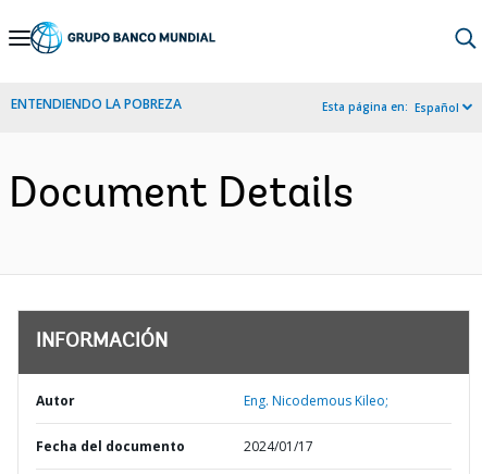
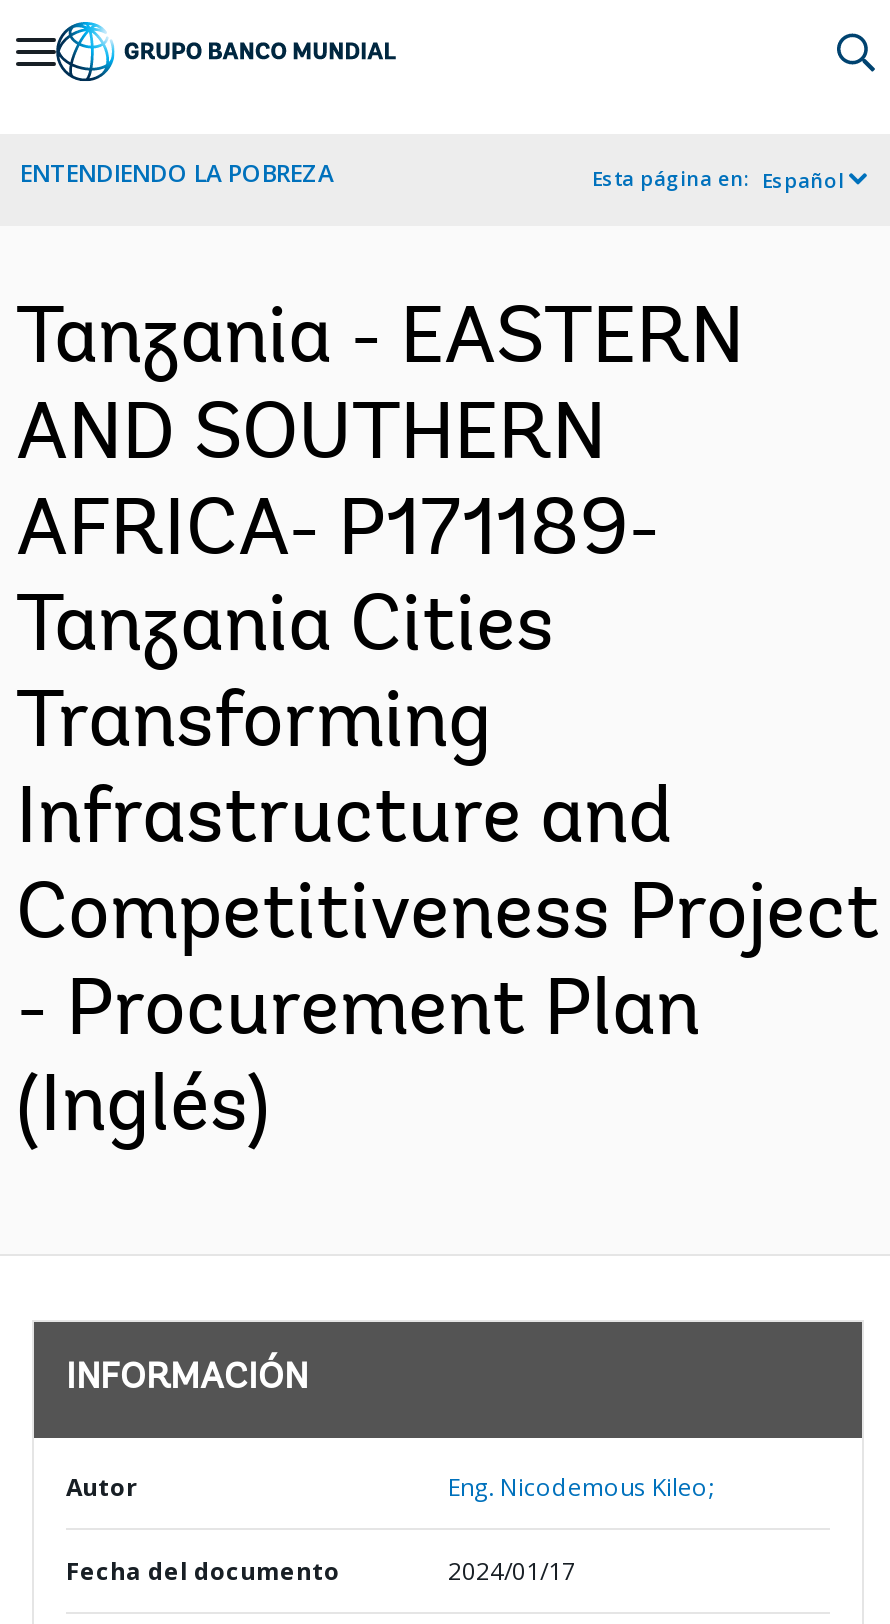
- Document Details
+ Tanzania - EASTERN
+ AND SOUTHERN
+ AFRICA- P171189-
+ Tanzania Cities
+ Transforming
+ Infrastructure and
+ Competitiveness Project
+ - Procurement Plan
+ (Inglés)
